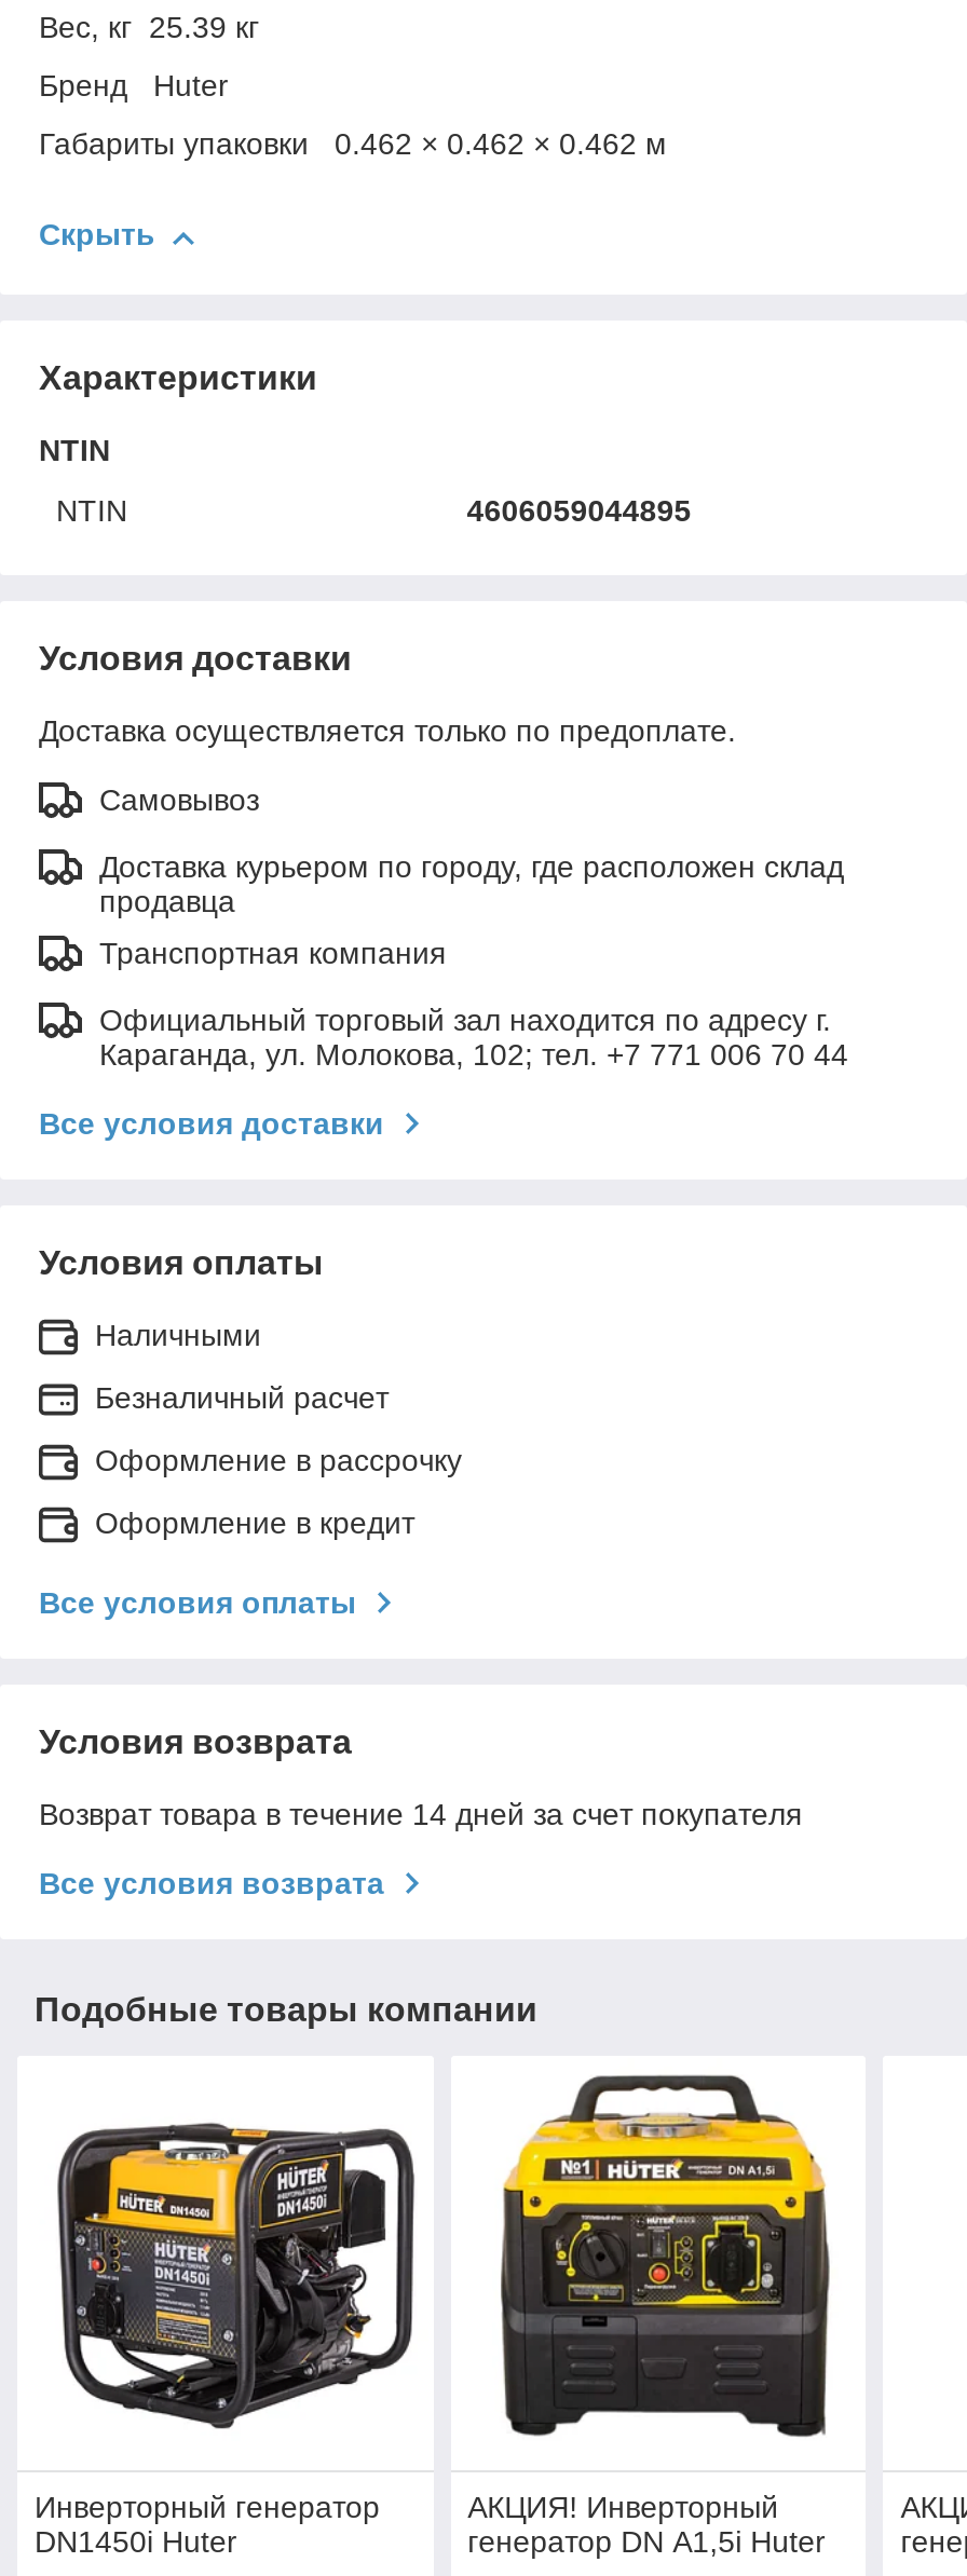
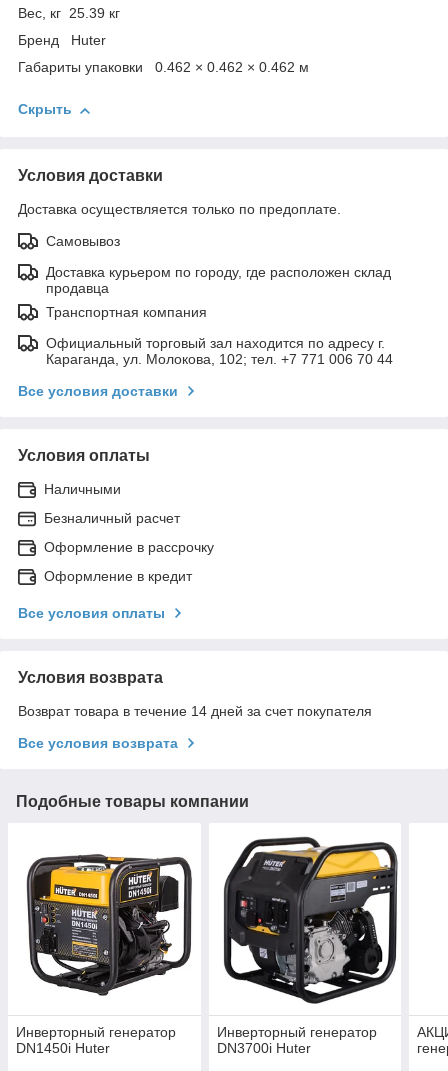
- Характеристики
- NTIN
- NTIN
- 4606059044895

- [image]
- АКЦИЯ! Инверторный
- генератор DN А1,5i Huter
+ [image]
+ Инверторный генератор
+ DN3700i Huter
